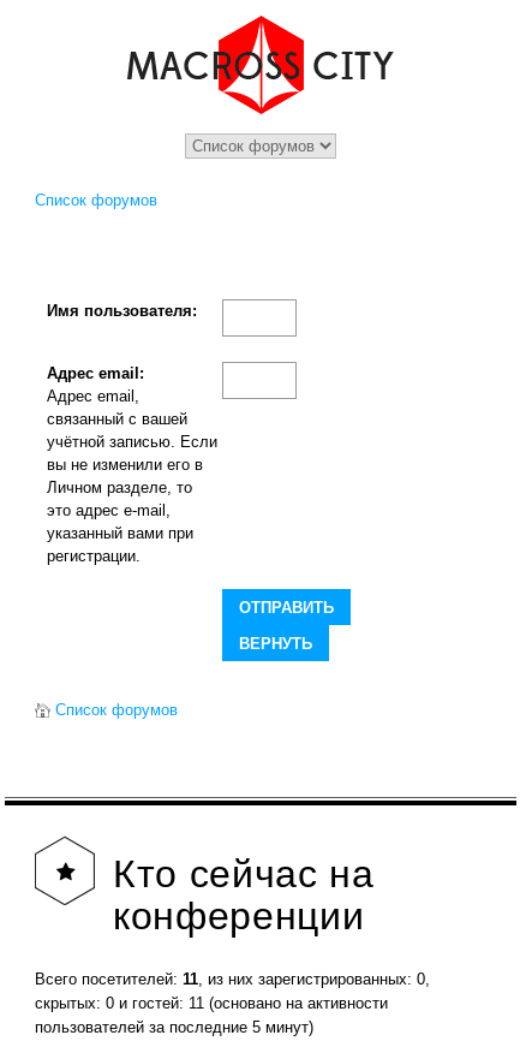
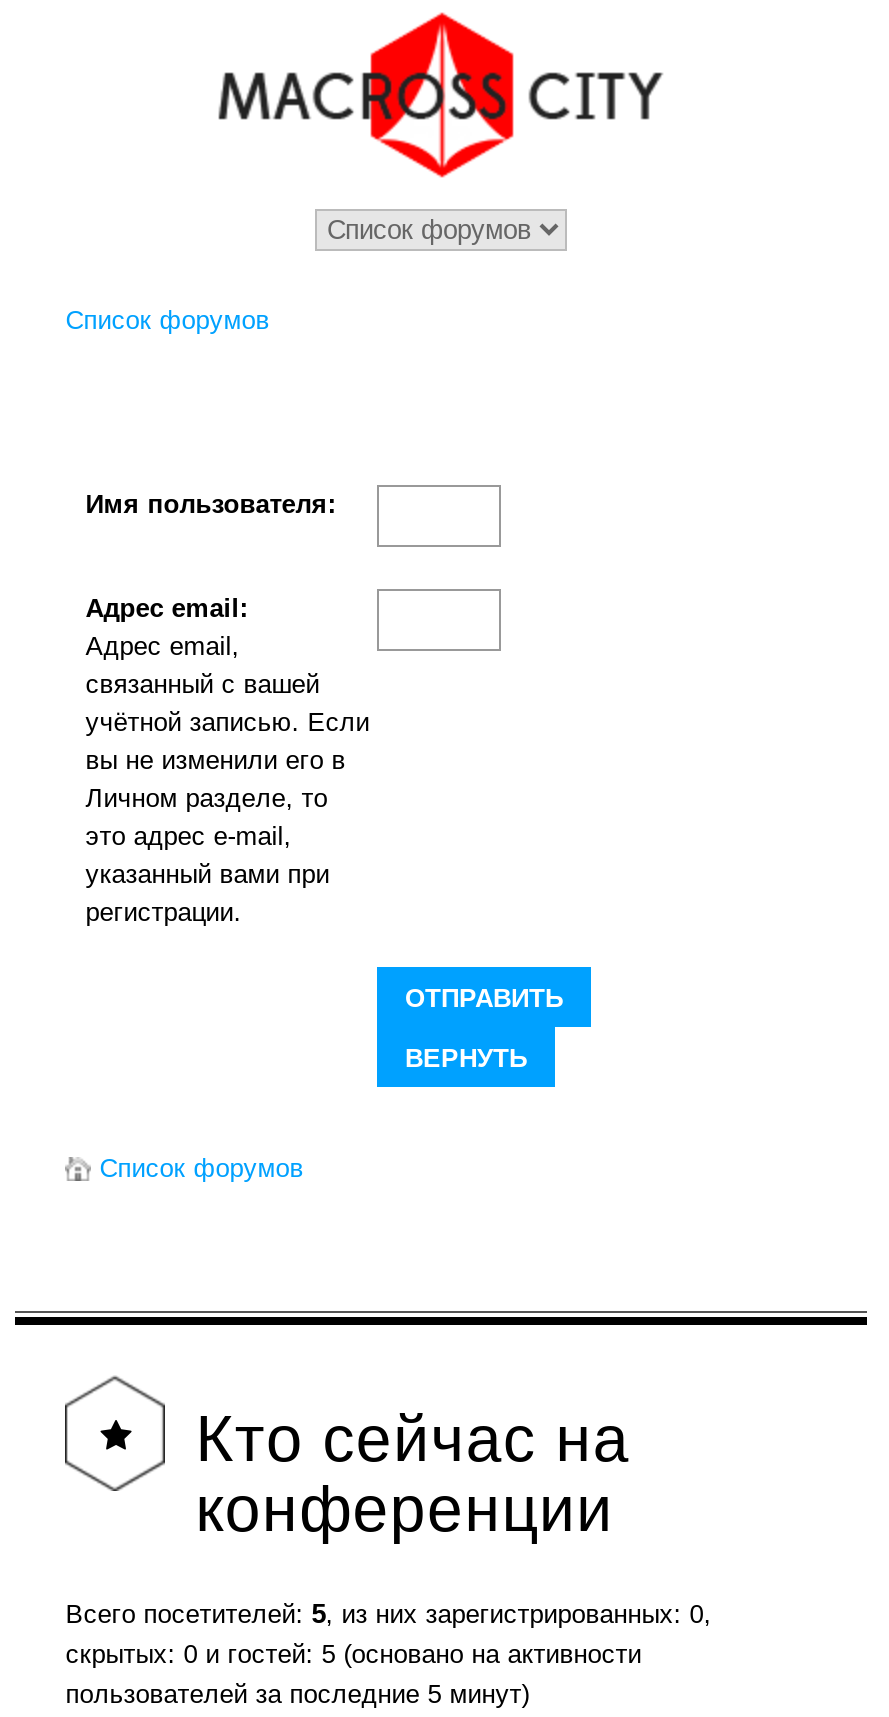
- Всего посетителей: 11, из них зарегистрированных: 0,
+ Всего посетителей: 5, из них зарегистрированных: 0,

- скрытых: 0 и гостей: 11 (основано на активности
+ скрытых: 0 и гостей: 5 (основано на активности
